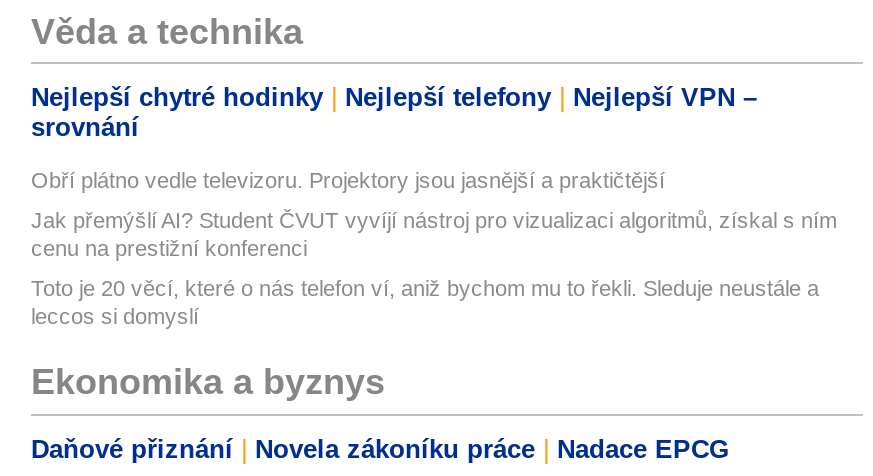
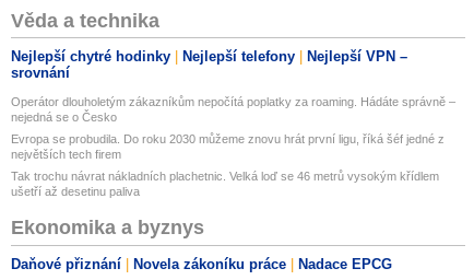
- Obří plátno vedle televizoru. Projektory jsou jasnější a praktičtější
+ Operátor dlouholetým zákazníkům nepočítá poplatky za roaming. Hádáte správně –
+ nejedná se o Česko

- Jak přemýšlí AI? Student ČVUT vyvíjí nástroj pro vizualizaci algoritmů, získal s ním
- cenu na prestižní konferenci
+ Evropa se probudila. Do roku 2030 můžeme znovu hrát první ligu, říká šéf jedné z
+ největších tech firem

- Toto je 20 věcí, které o nás telefon ví, aniž bychom mu to řekli. Sleduje neustále a
- leccos si domyslí
+ Tak trochu návrat nákladních plachetnic. Velká loď se 46 metrů vysokým křídlem
+ ušetří až desetinu paliva
